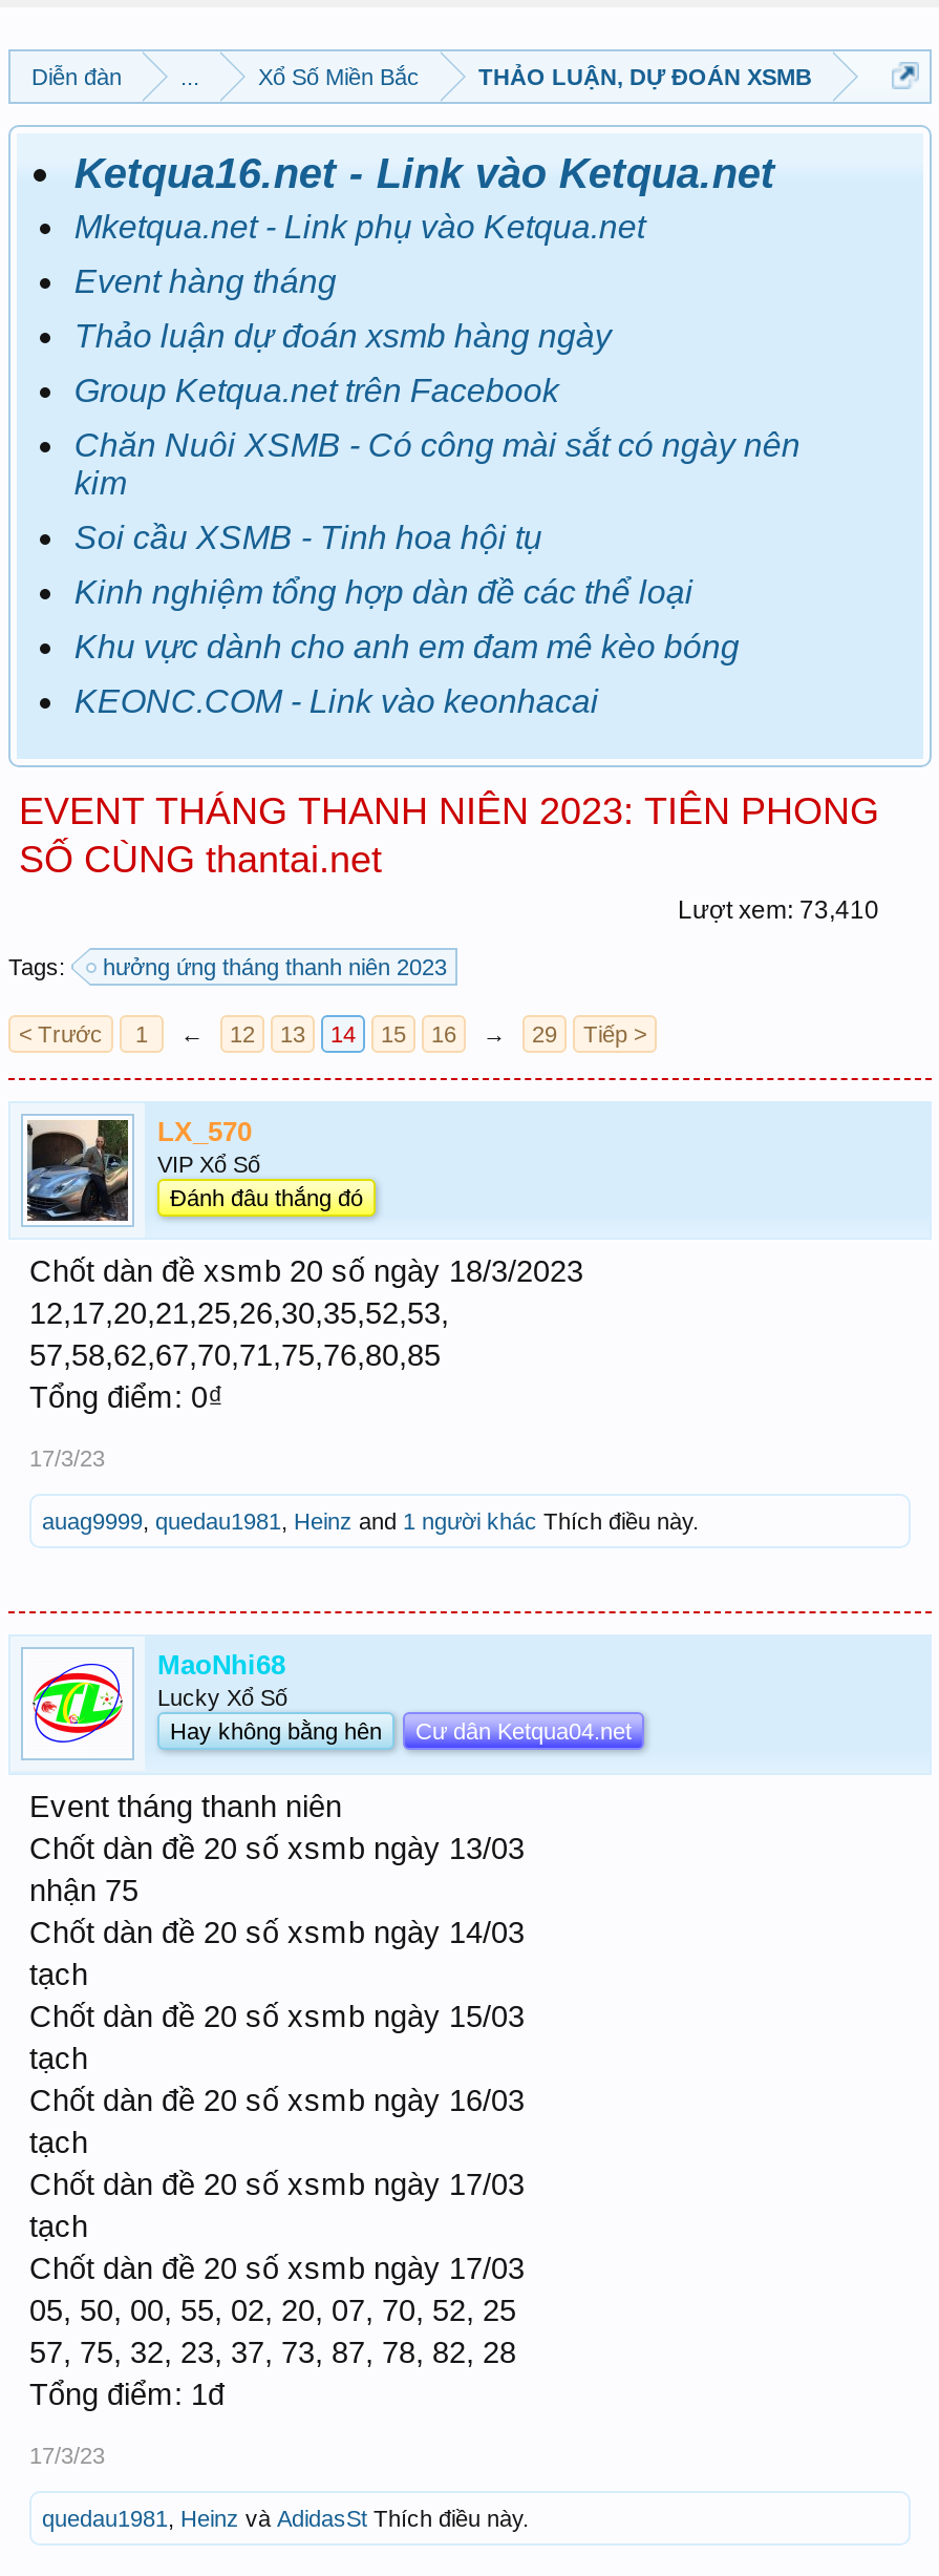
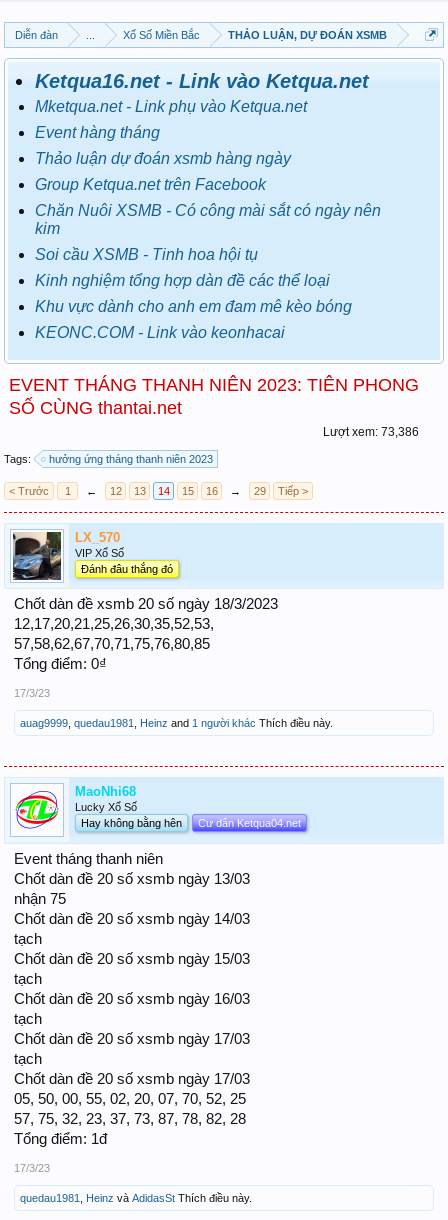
- Lượt xem: 73,410
+ Lượt xem: 73,386
